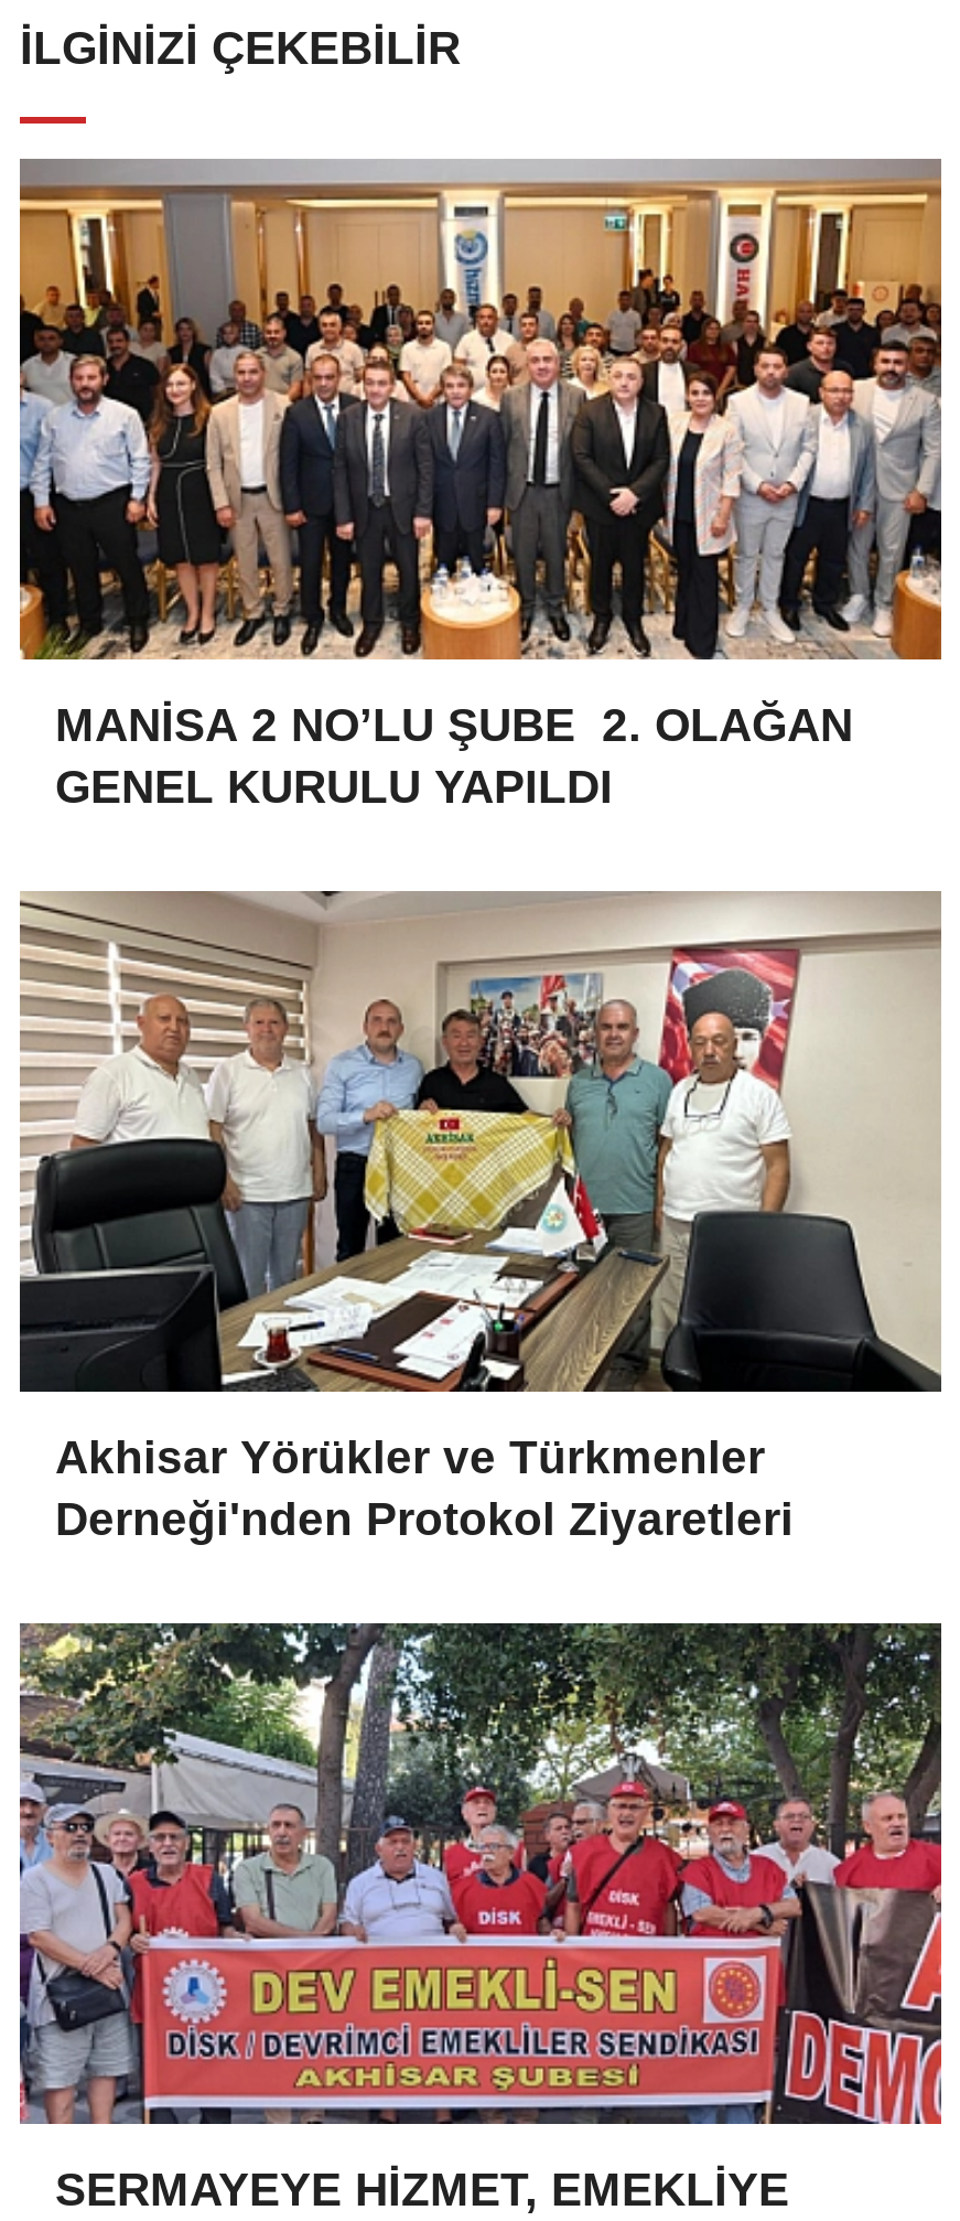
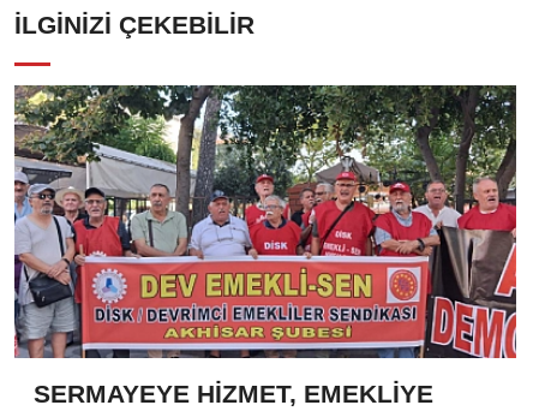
- [image]
- MANİSA 2 NO’LU ŞUBE 2. OLAĞAN
- GENEL KURULU YAPILDI

- [image]
- Akhisar Yörükler ve Türkmenler
- Derneği'nden Protokol Ziyaretleri
